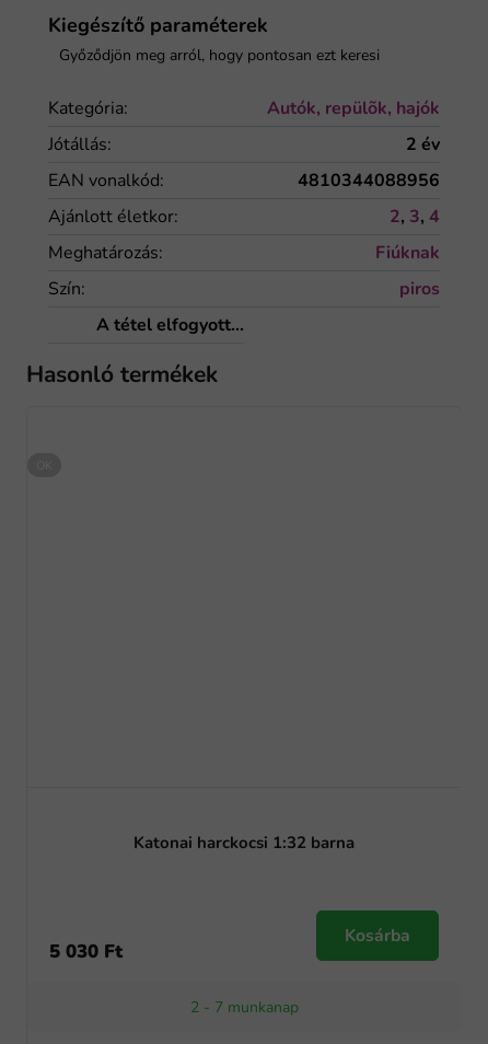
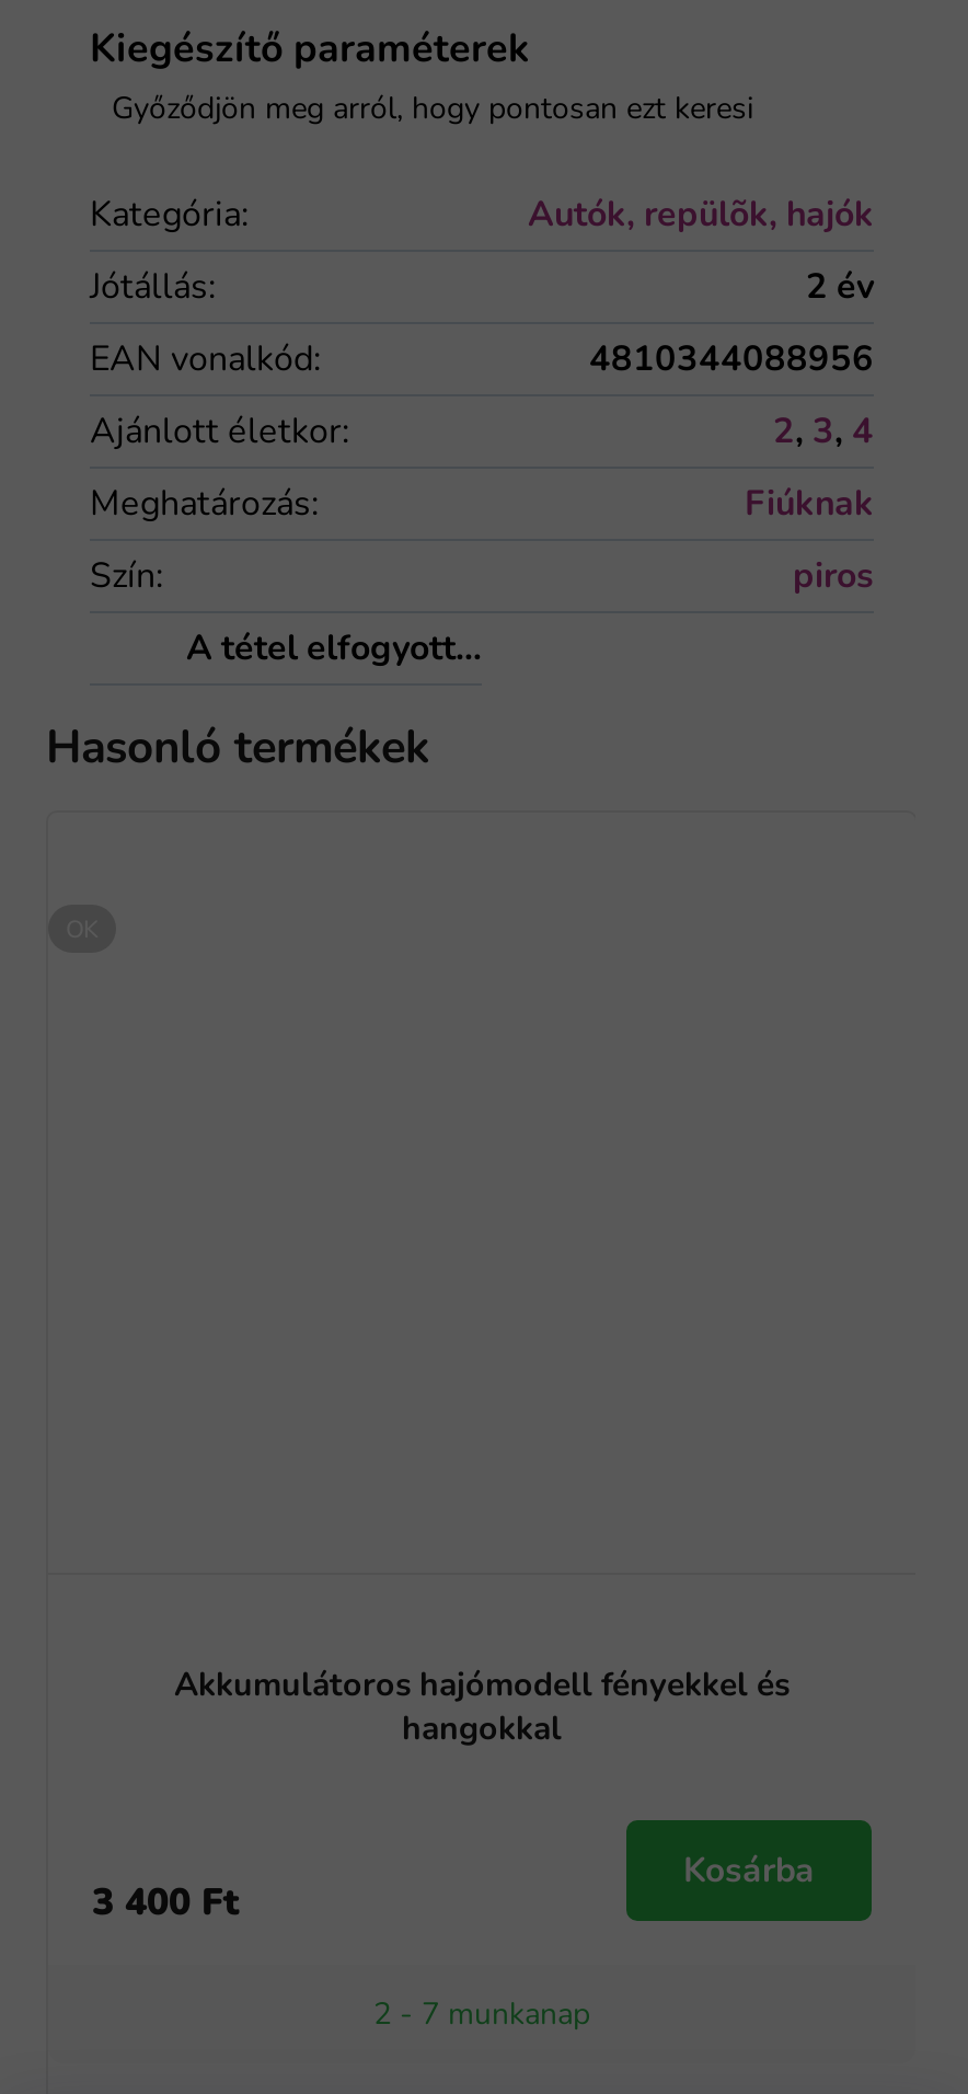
- Katonai harckocsi 1:32 barna
+ Akkumulátoros hajómodell fényekkel és
+ hangokkal

- 5 030 Ft
+ 3 400 Ft
